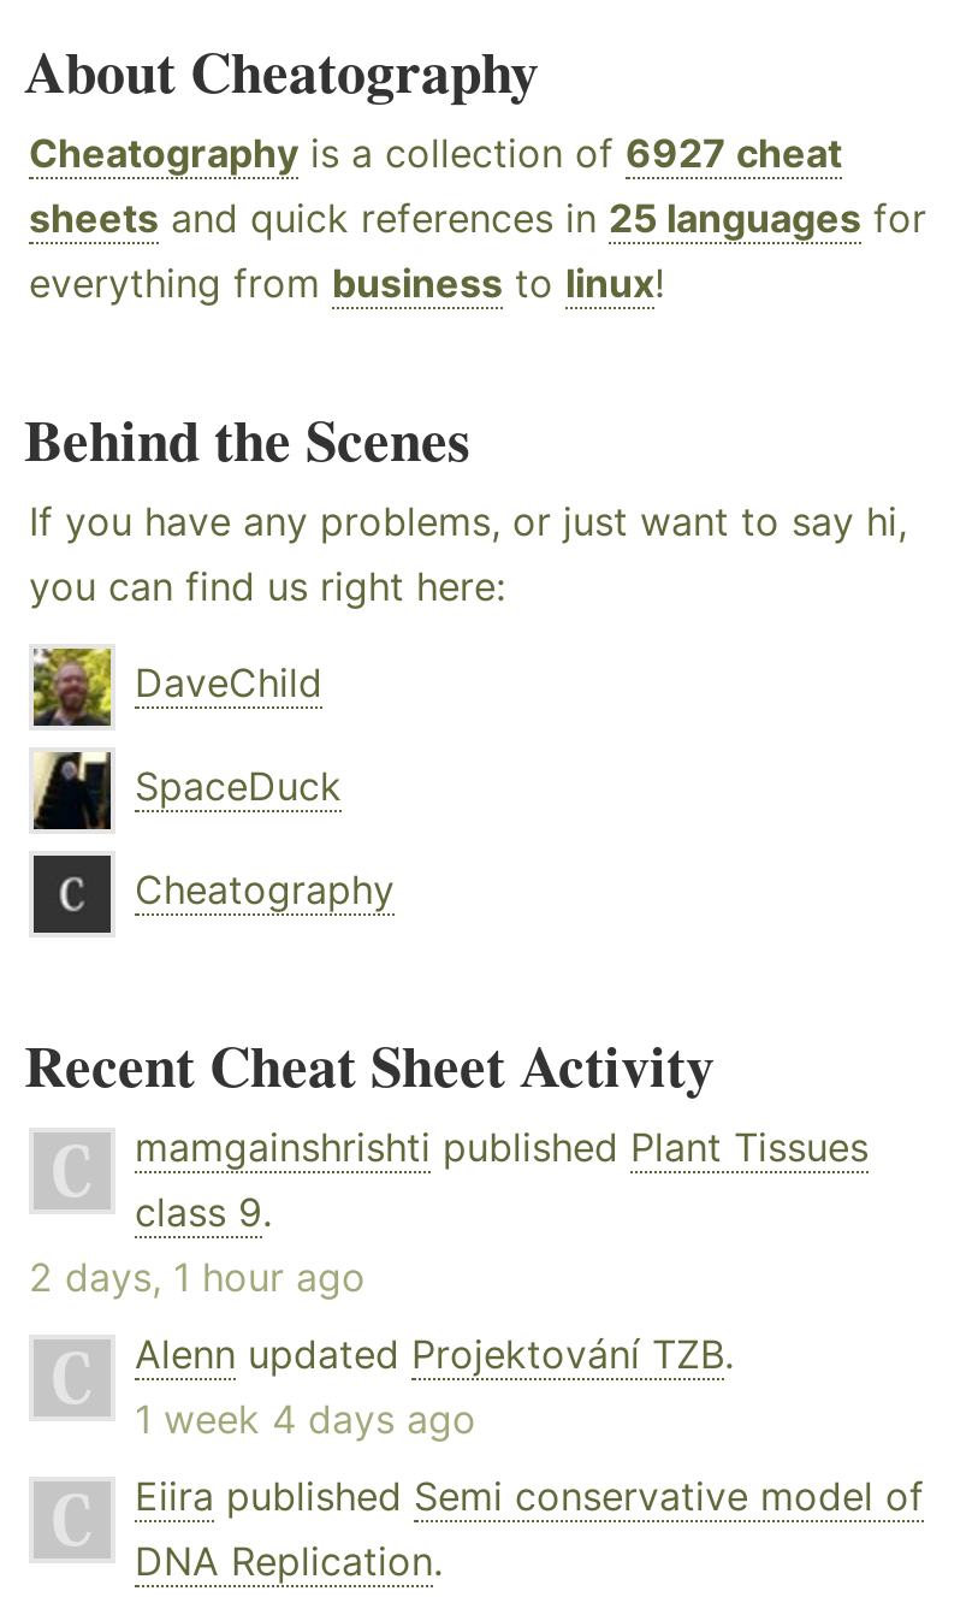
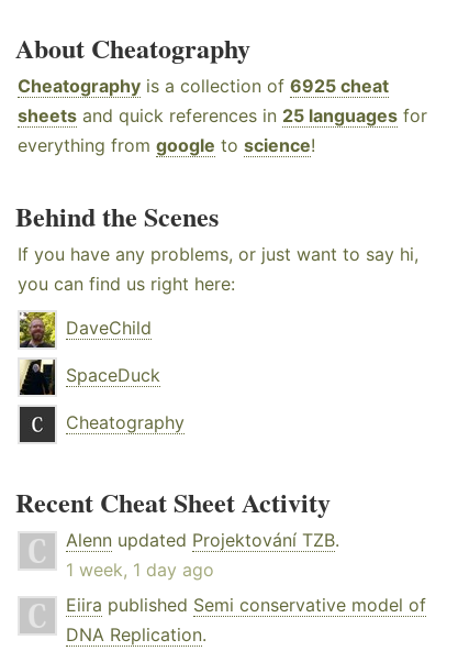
- Cheatography is a collection of 6927 cheat
+ Cheatography is a collection of 6925 cheat

- everything from business to linux!
+ everything from google to science!

- mamgainshrishti published Plant Tissues
- class 9.
- 2 days, 1 hour ago

- 1 week 4 days ago
+ 1 week, 1 day ago
